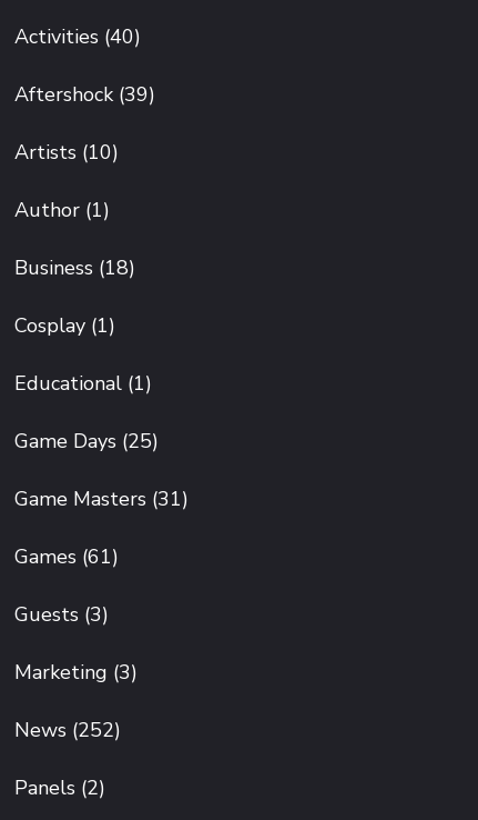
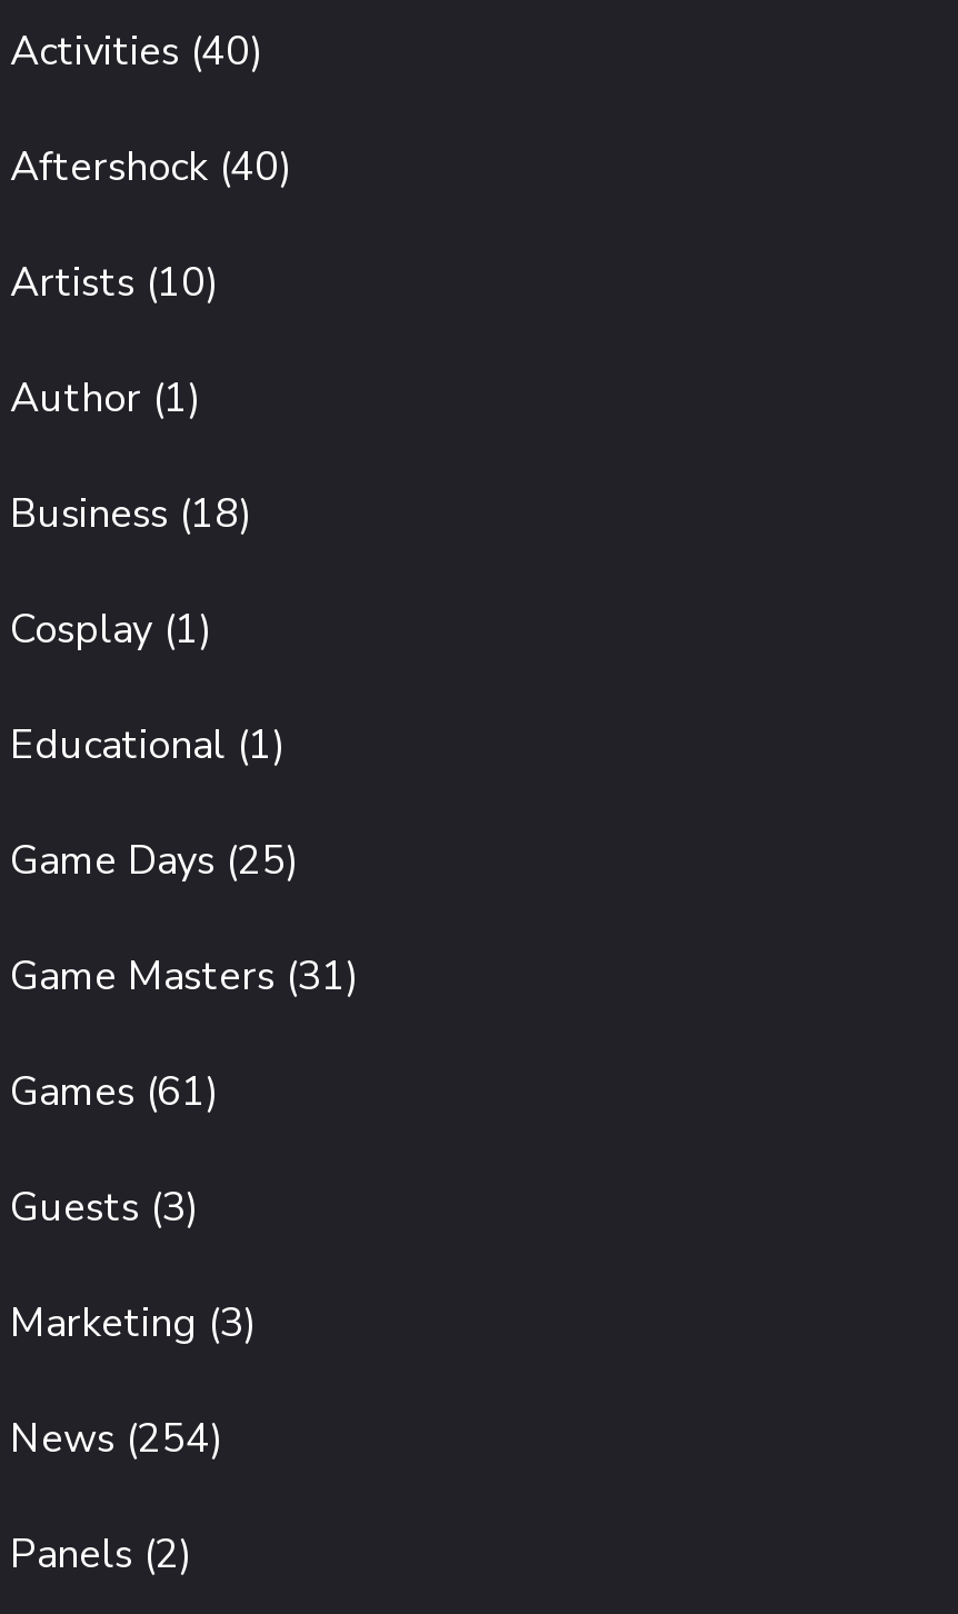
- Aftershock (39)
+ Aftershock (40)

- News (252)
+ News (254)
